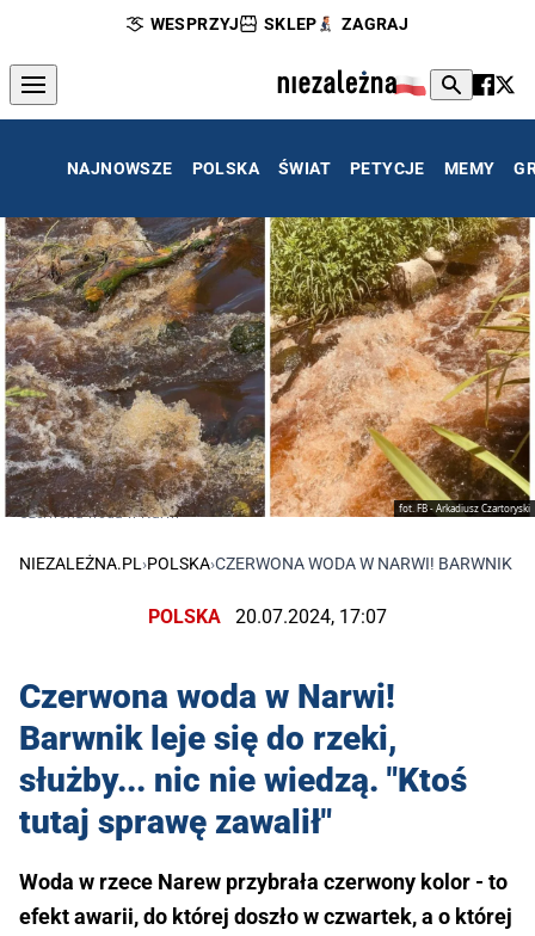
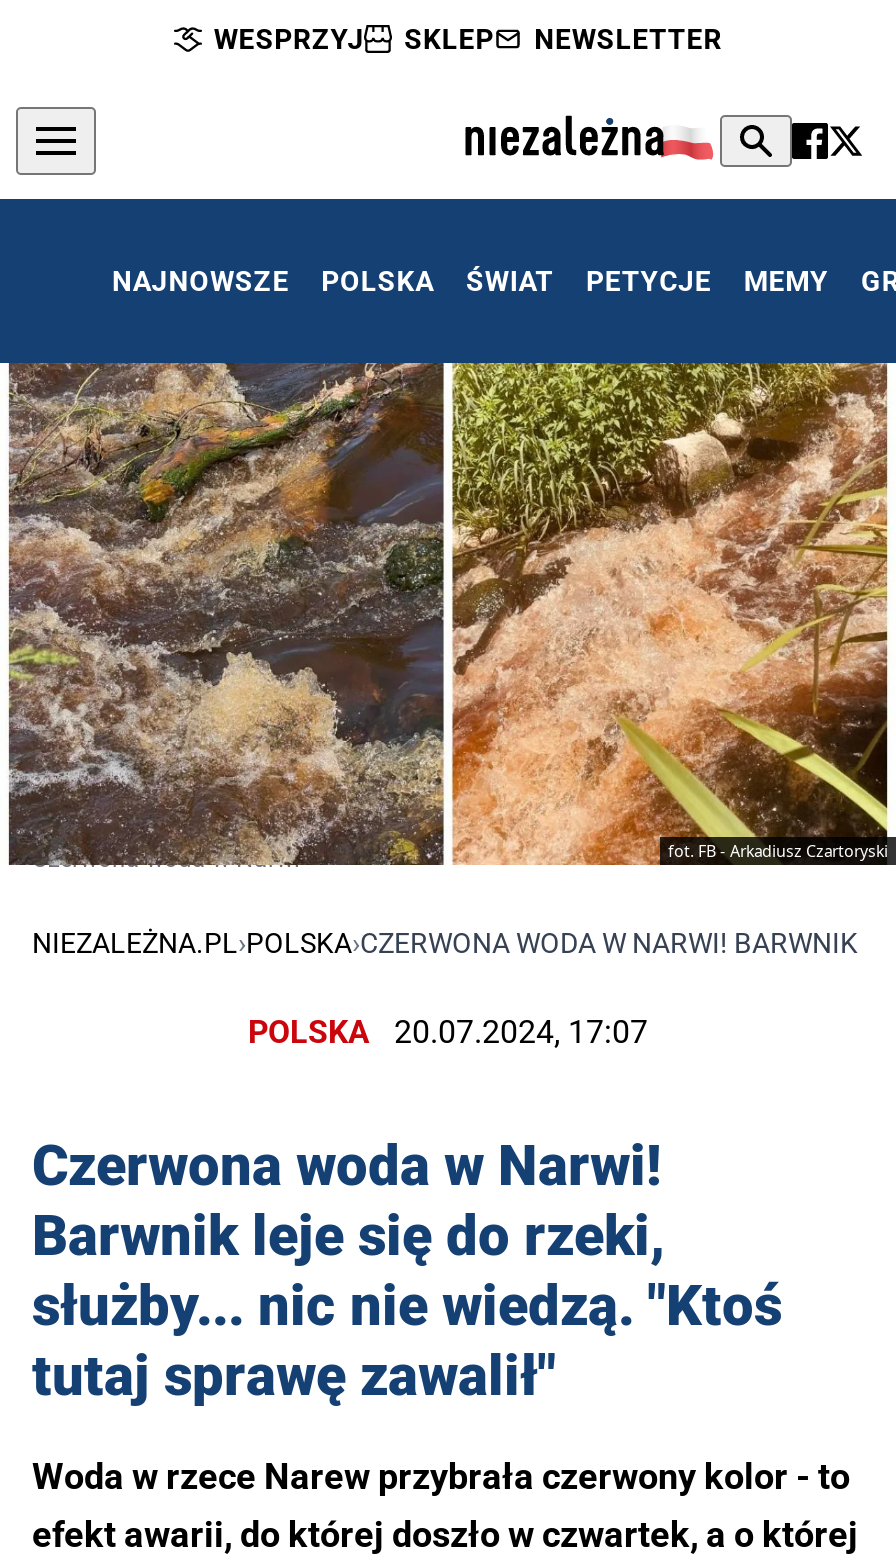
- ZAGRAJ
+ NEWSLETTER
